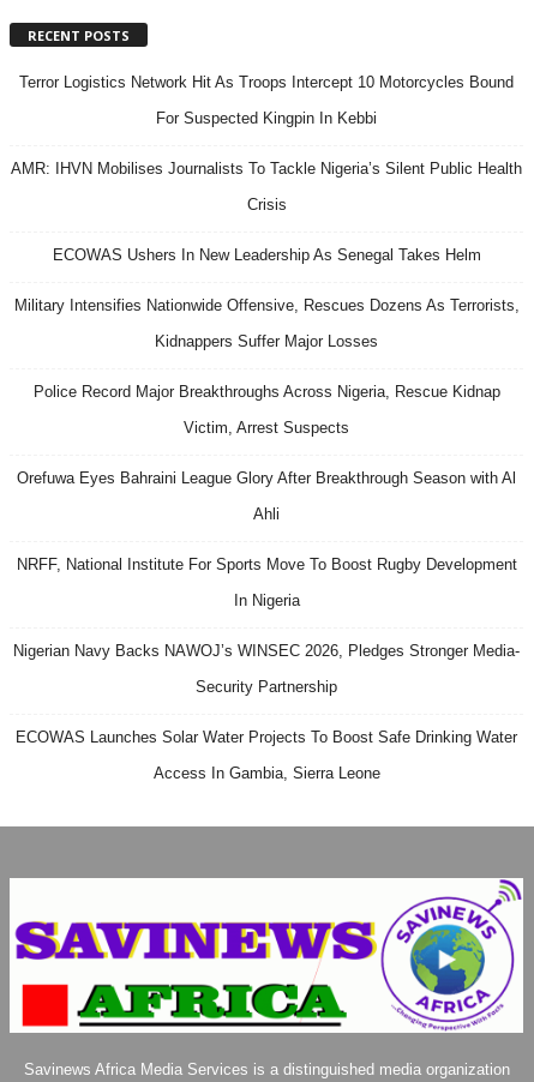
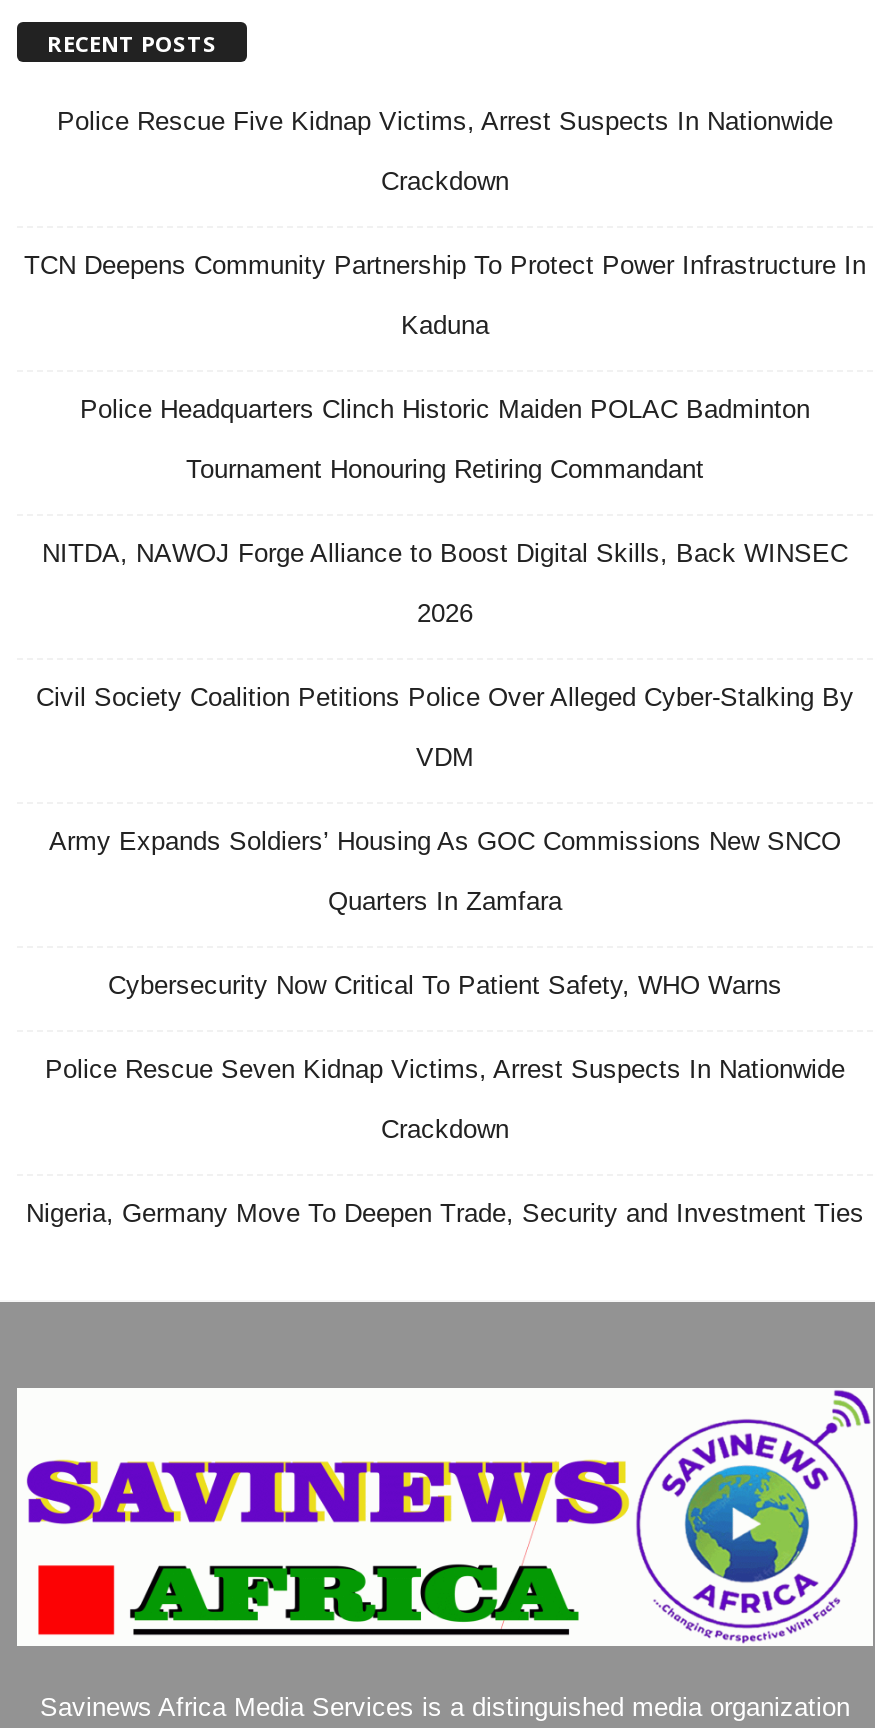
- Terror Logistics Network Hit As Troops Intercept 10 Motorcycles Bound
- For Suspected Kingpin In Kebbi
- AMR: IHVN Mobilises Journalists To Tackle Nigeria’s Silent Public Health
- Crisis
- ECOWAS Ushers In New Leadership As Senegal Takes Helm
- Military Intensifies Nationwide Offensive, Rescues Dozens As Terrorists,
- Kidnappers Suffer Major Losses
- Police Record Major Breakthroughs Across Nigeria, Rescue Kidnap
- Victim, Arrest Suspects
- Orefuwa Eyes Bahraini League Glory After Breakthrough Season with Al
- Ahli
- NRFF, National Institute For Sports Move To Boost Rugby Development
- In Nigeria
- Nigerian Navy Backs NAWOJ’s WINSEC 2026, Pledges Stronger Media-
- Security Partnership
- ECOWAS Launches Solar Water Projects To Boost Safe Drinking Water
- Access In Gambia, Sierra Leone
+ Police Rescue Five Kidnap Victims, Arrest Suspects In Nationwide
+ Crackdown
+ TCN Deepens Community Partnership To Protect Power Infrastructure In
+ Kaduna
+ Police Headquarters Clinch Historic Maiden POLAC Badminton
+ Tournament Honouring Retiring Commandant
+ NITDA, NAWOJ Forge Alliance to Boost Digital Skills, Back WINSEC
+ 2026
+ Civil Society Coalition Petitions Police Over Alleged Cyber-Stalking By
+ VDM
+ Army Expands Soldiers’ Housing As GOC Commissions New SNCO
+ Quarters In Zamfara
+ Cybersecurity Now Critical To Patient Safety, WHO Warns
+ Police Rescue Seven Kidnap Victims, Arrest Suspects In Nationwide
+ Crackdown
+ Nigeria, Germany Move To Deepen Trade, Security and Investment Ties
